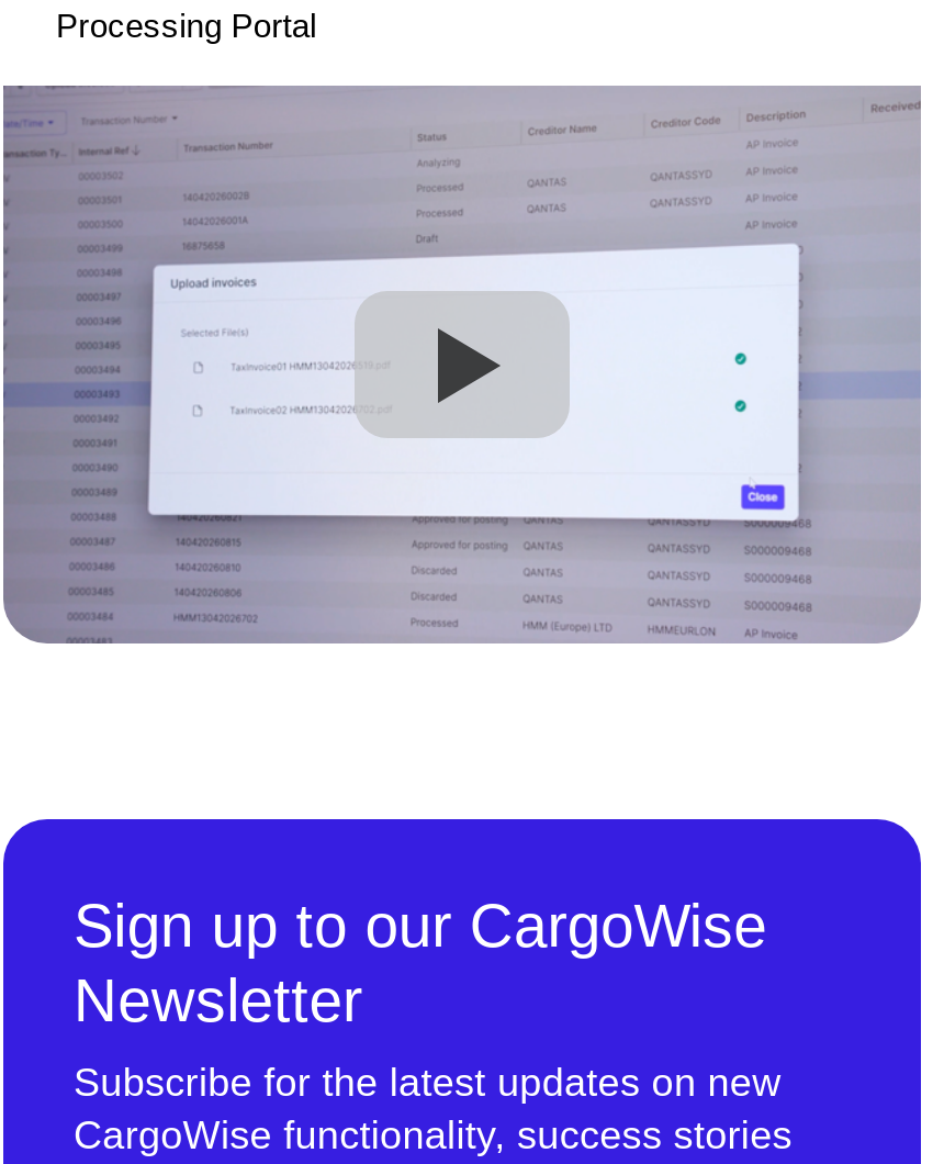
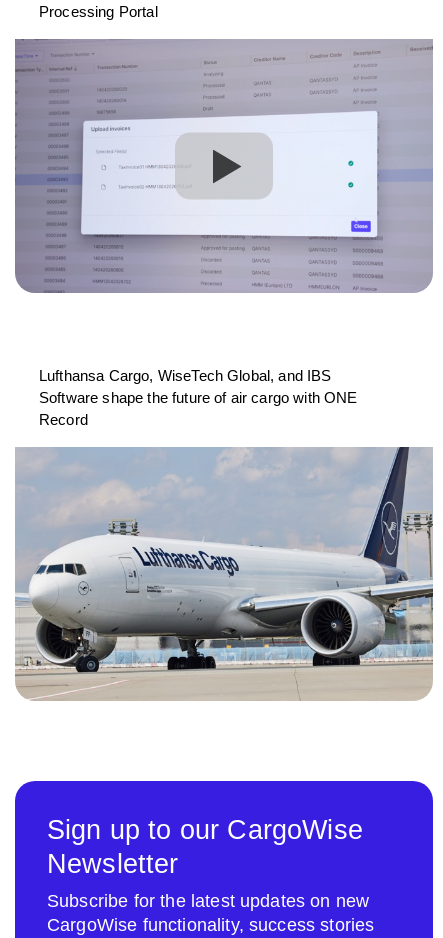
+ [image]

+ Lufthansa Cargo, WiseTech Global, and IBS
+ Software shape the future of air cargo with ONE
+ Record
